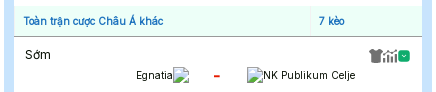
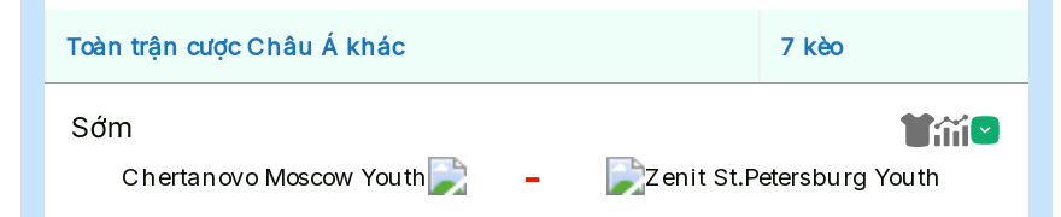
- Egnatia
+ Chertanovo Moscow Youth

- NK Publikum Celje
+ Zenit St.Petersburg Youth
